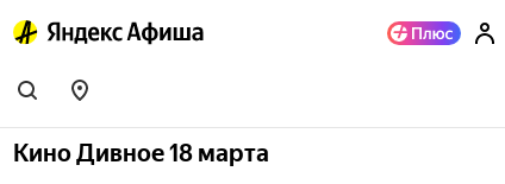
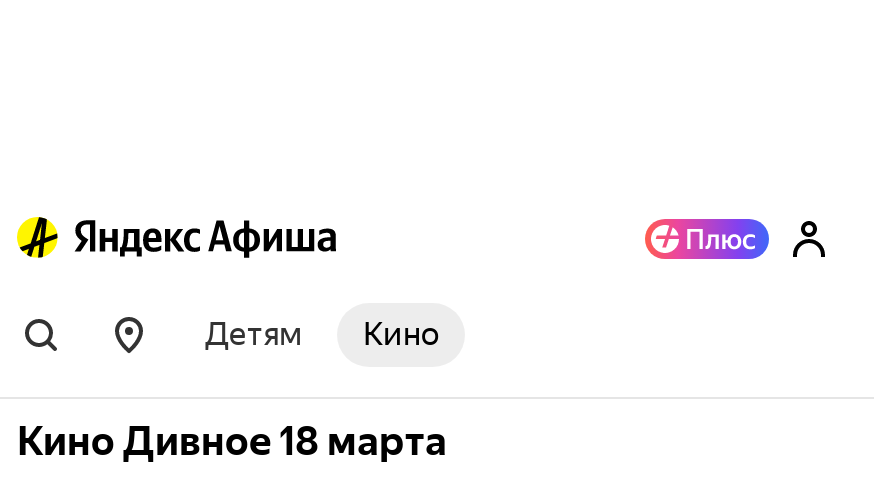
+ Детям
+ Кино
